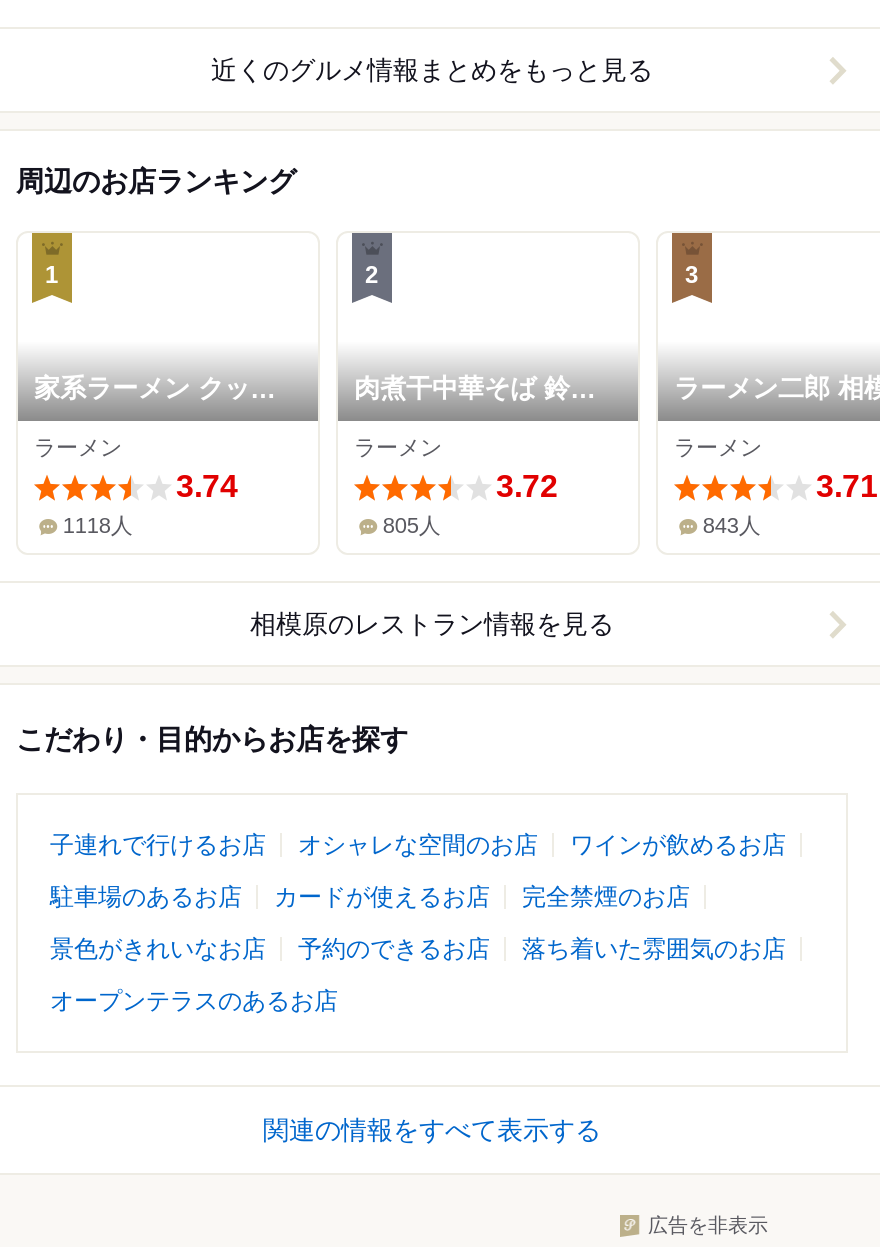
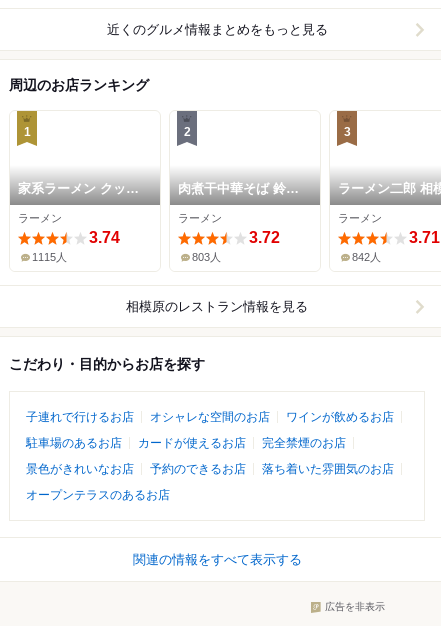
- 1118人
+ 1115人

- 805人
+ 803人

- 843人
+ 842人
